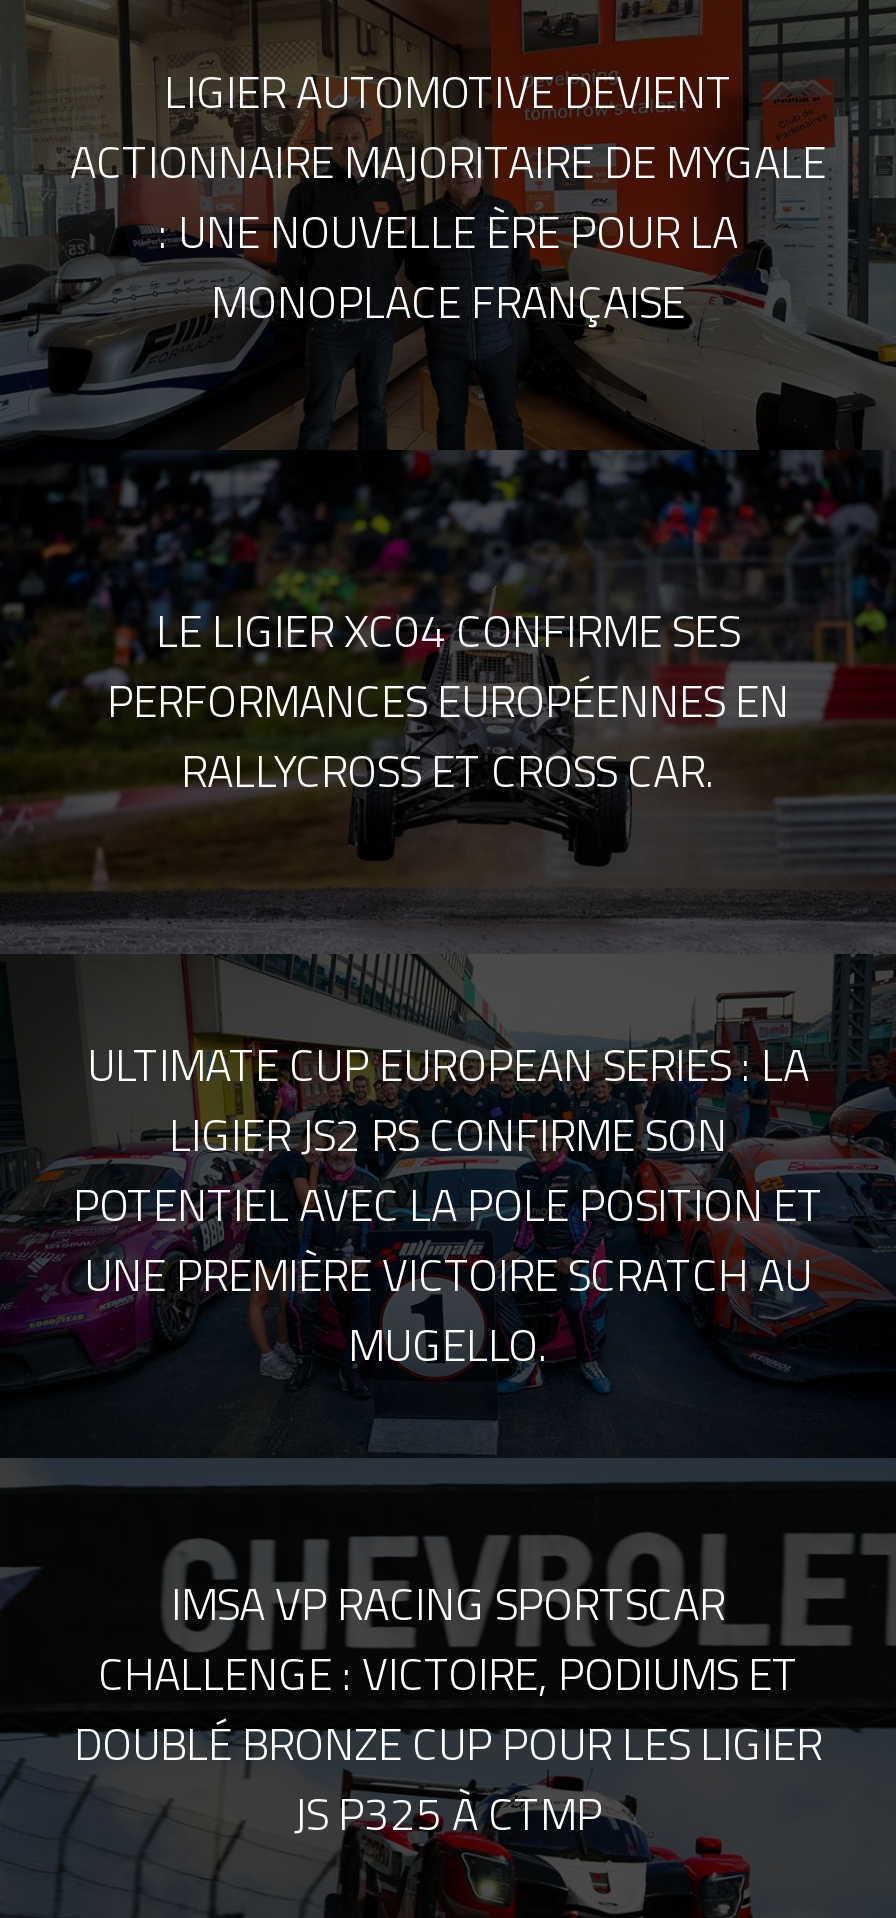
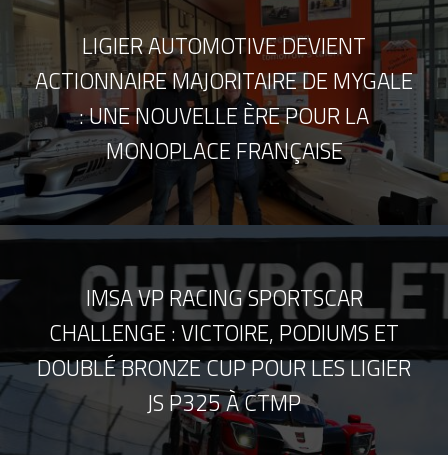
- [image]
- LE LIGIER XC04 CONFIRME SES
- PERFORMANCES EUROPÉENNES EN
- RALLYCROSS ET CROSS CAR.

- ULTIMATE CUP EUROPEAN SERIES : LA
- LIGIER JS2 RS CONFIRME SON
- POTENTIEL AVEC LA POLE POSITION ET
- UNE PREMIÈRE VICTOIRE SCRATCH AU
- MUGELLO.
